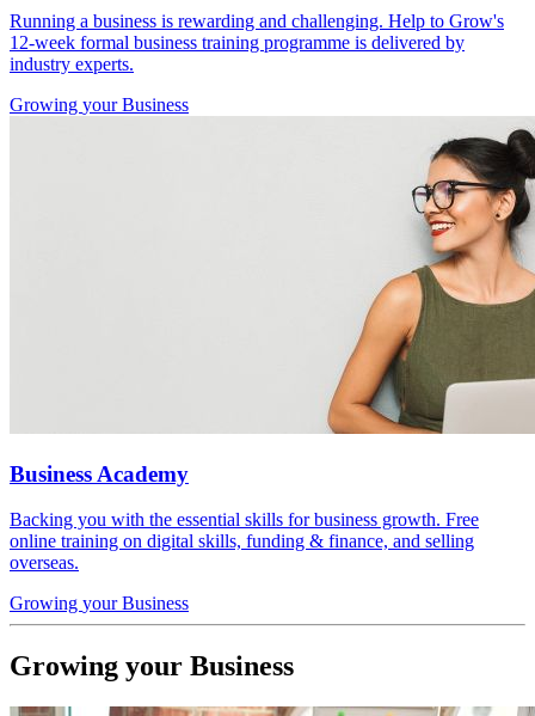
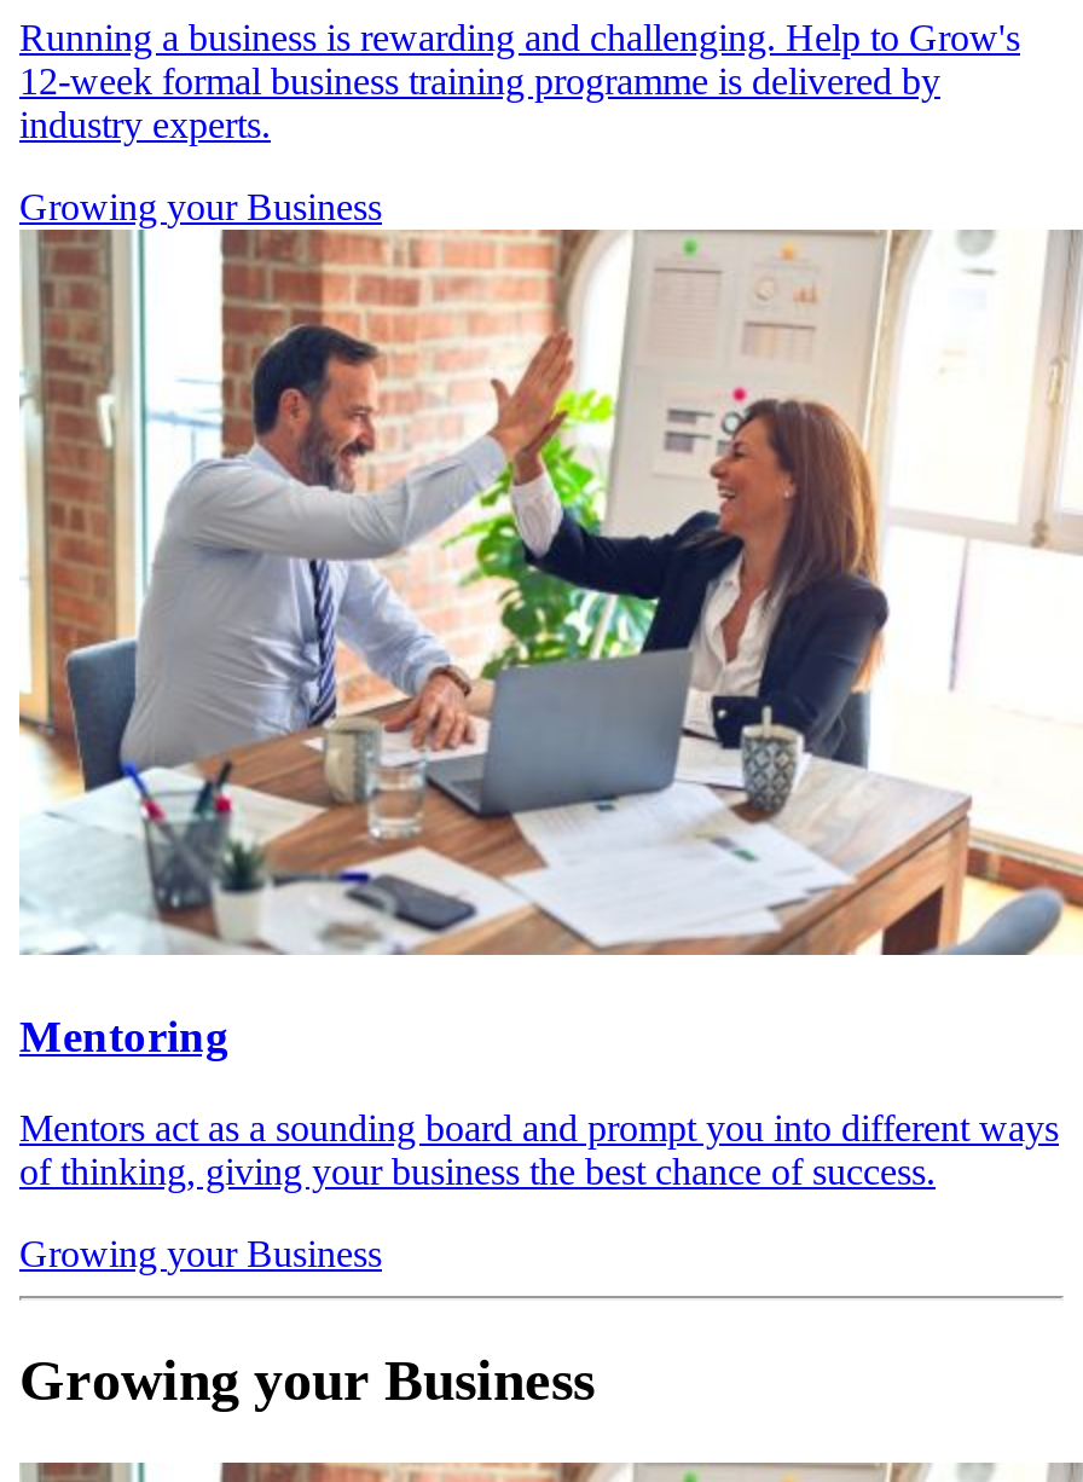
- [image]
- Business Academy
+ [image]
+ Mentoring

- Backing you with the essential skills for business growth. Free
- online training on digital skills, funding & finance, and selling
- overseas.
+ Mentors act as a sounding board and prompt you into different ways
+ of thinking, giving your business the best chance of success.
